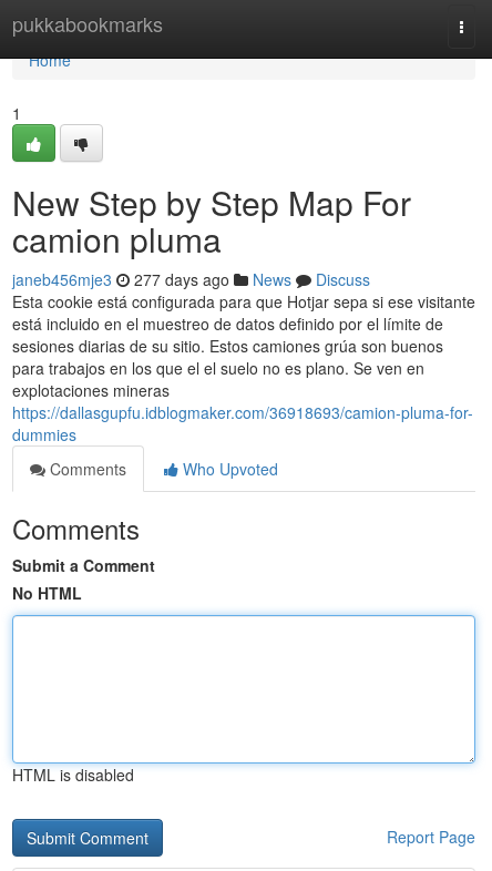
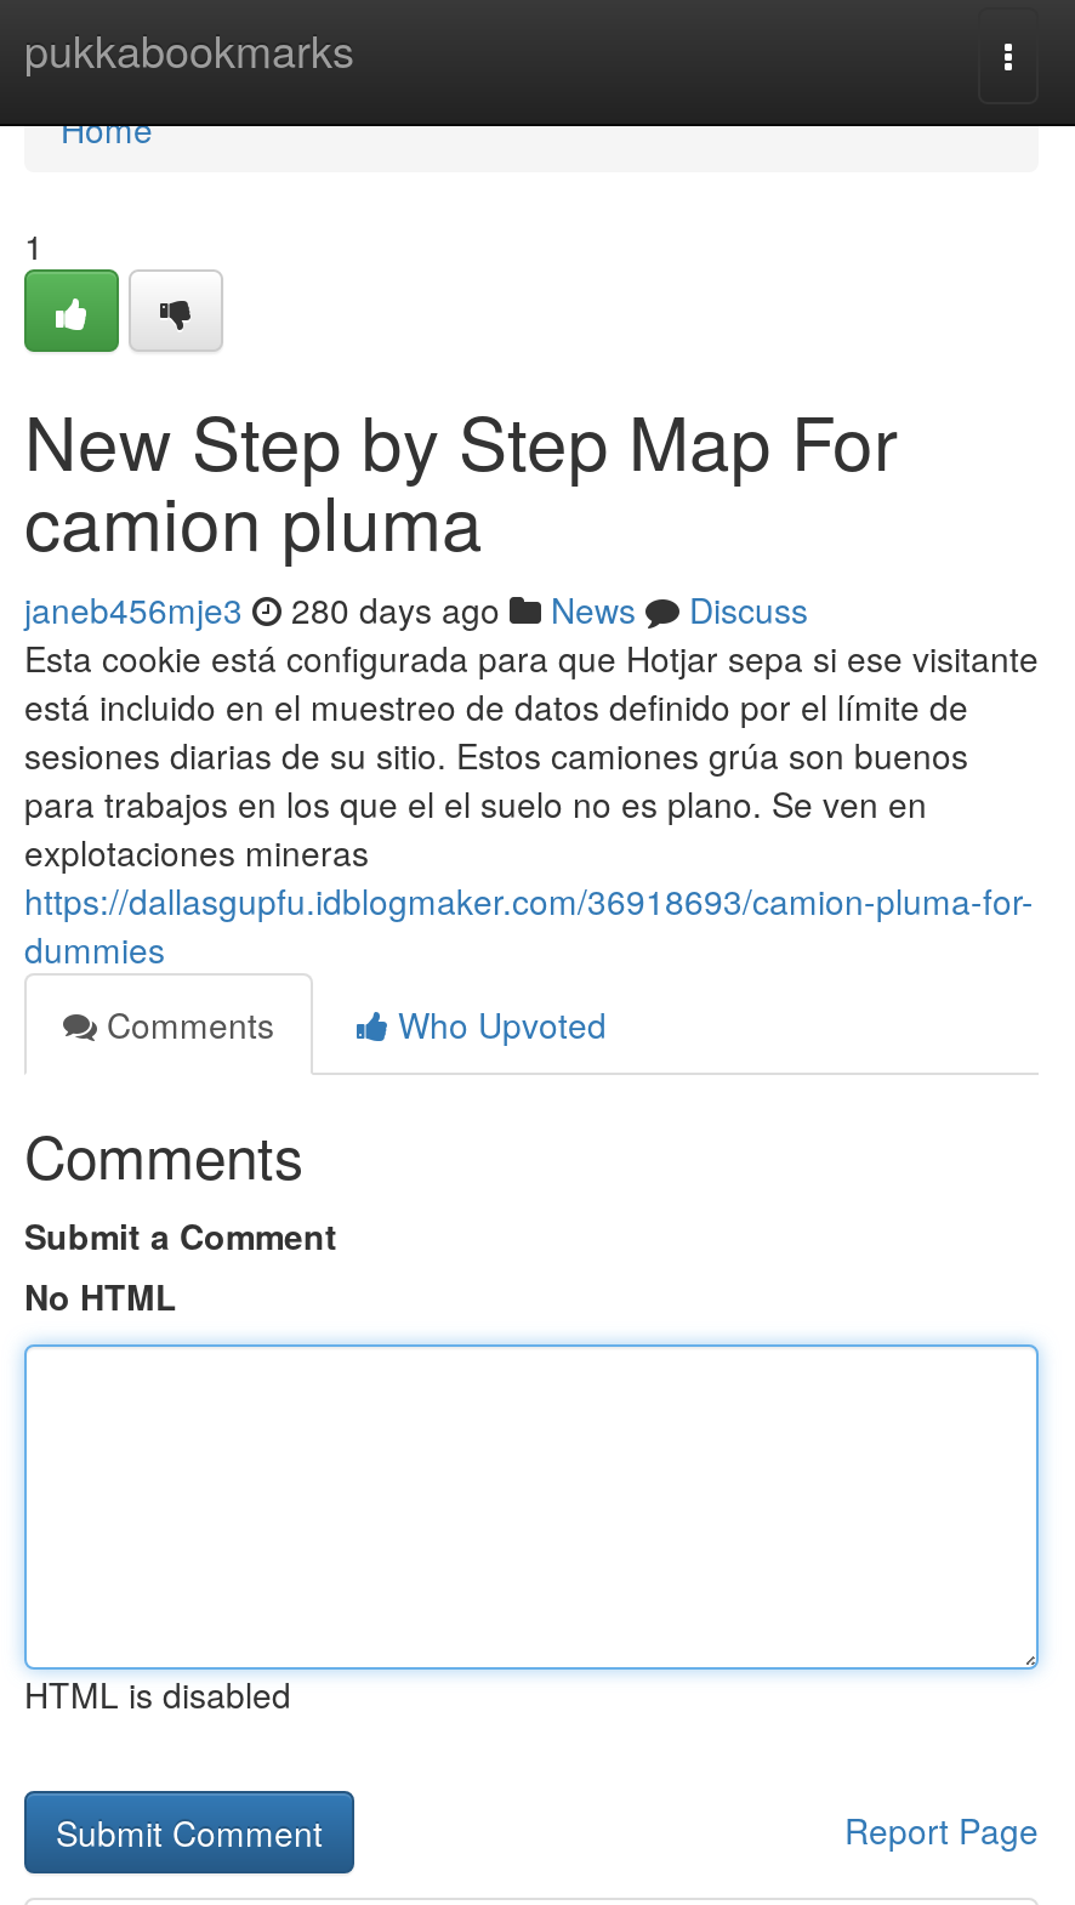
- janeb456mje3 277 days ago News Discuss
+ janeb456mje3 280 days ago News Discuss
